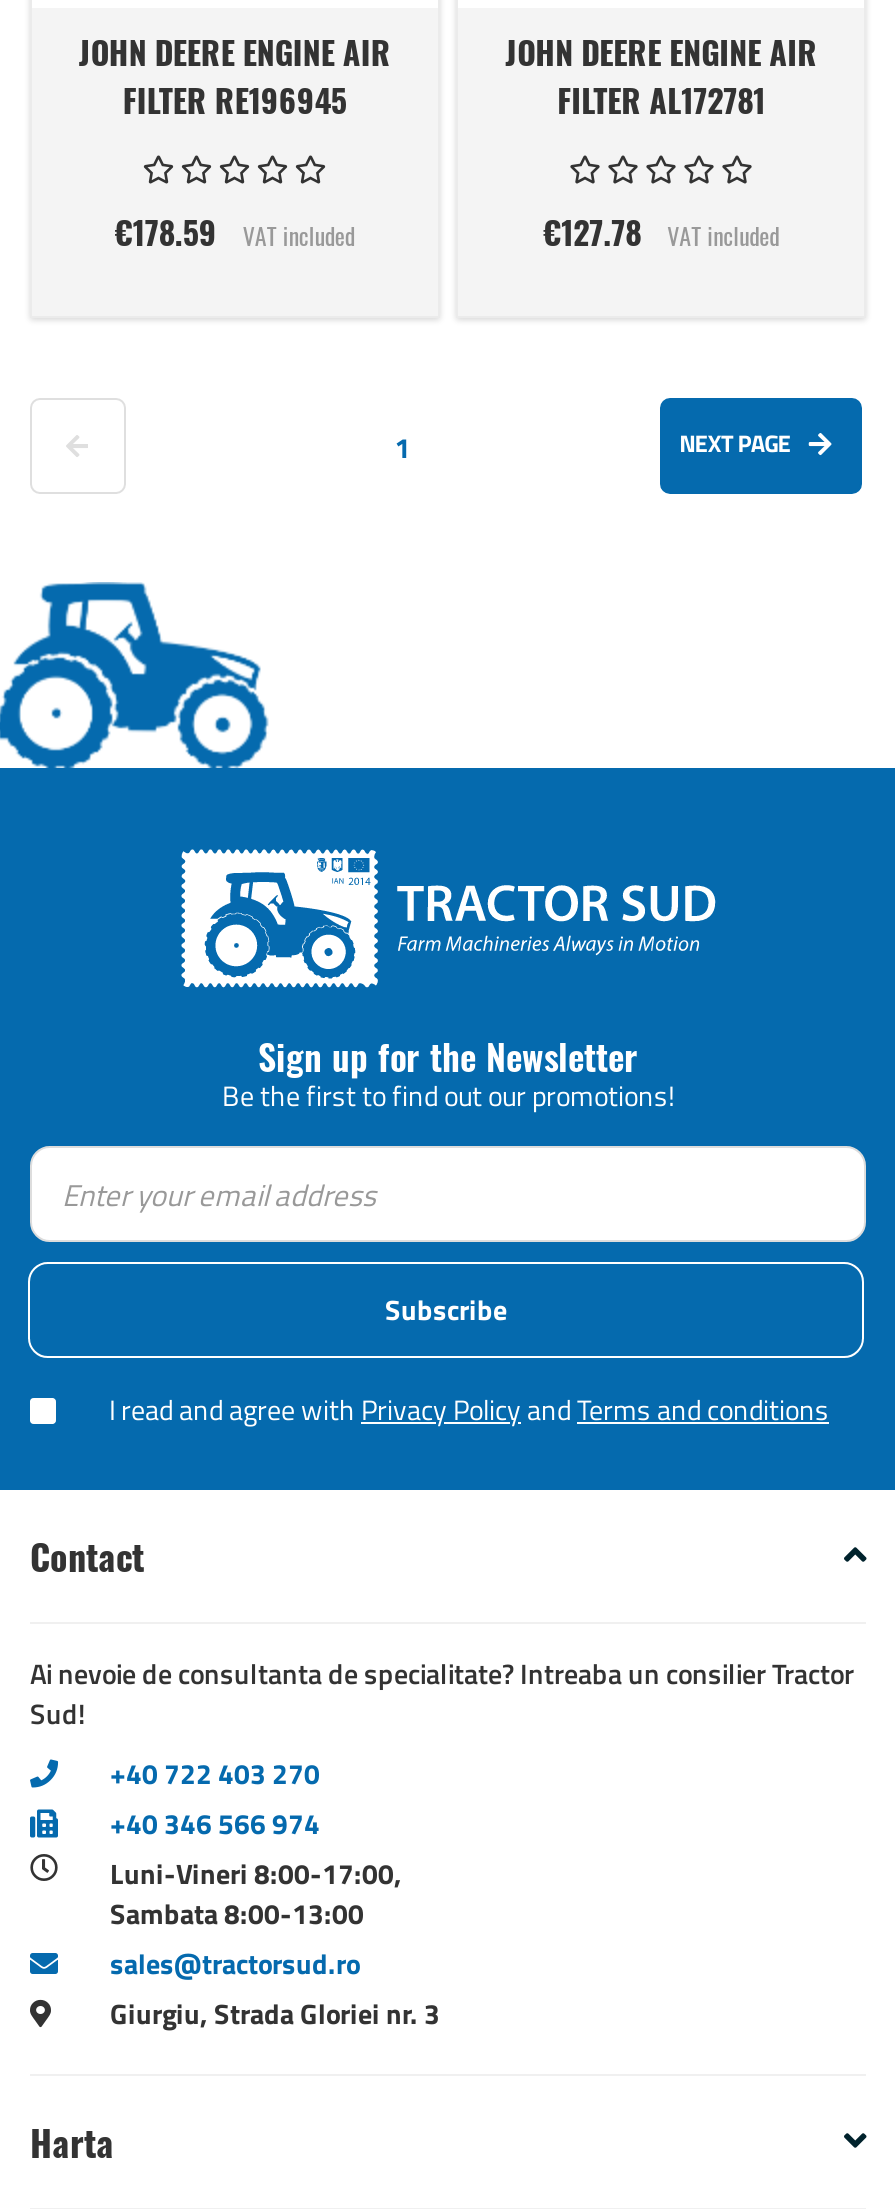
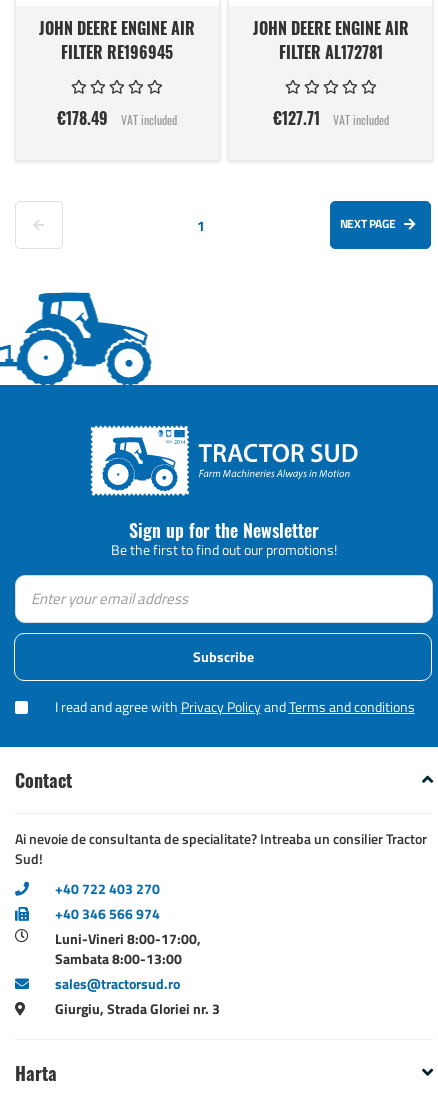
- €178.59 VAT included
+ €178.49 VAT included

- €127.78 VAT included
+ €127.71 VAT included

- [image]
+ [image]
